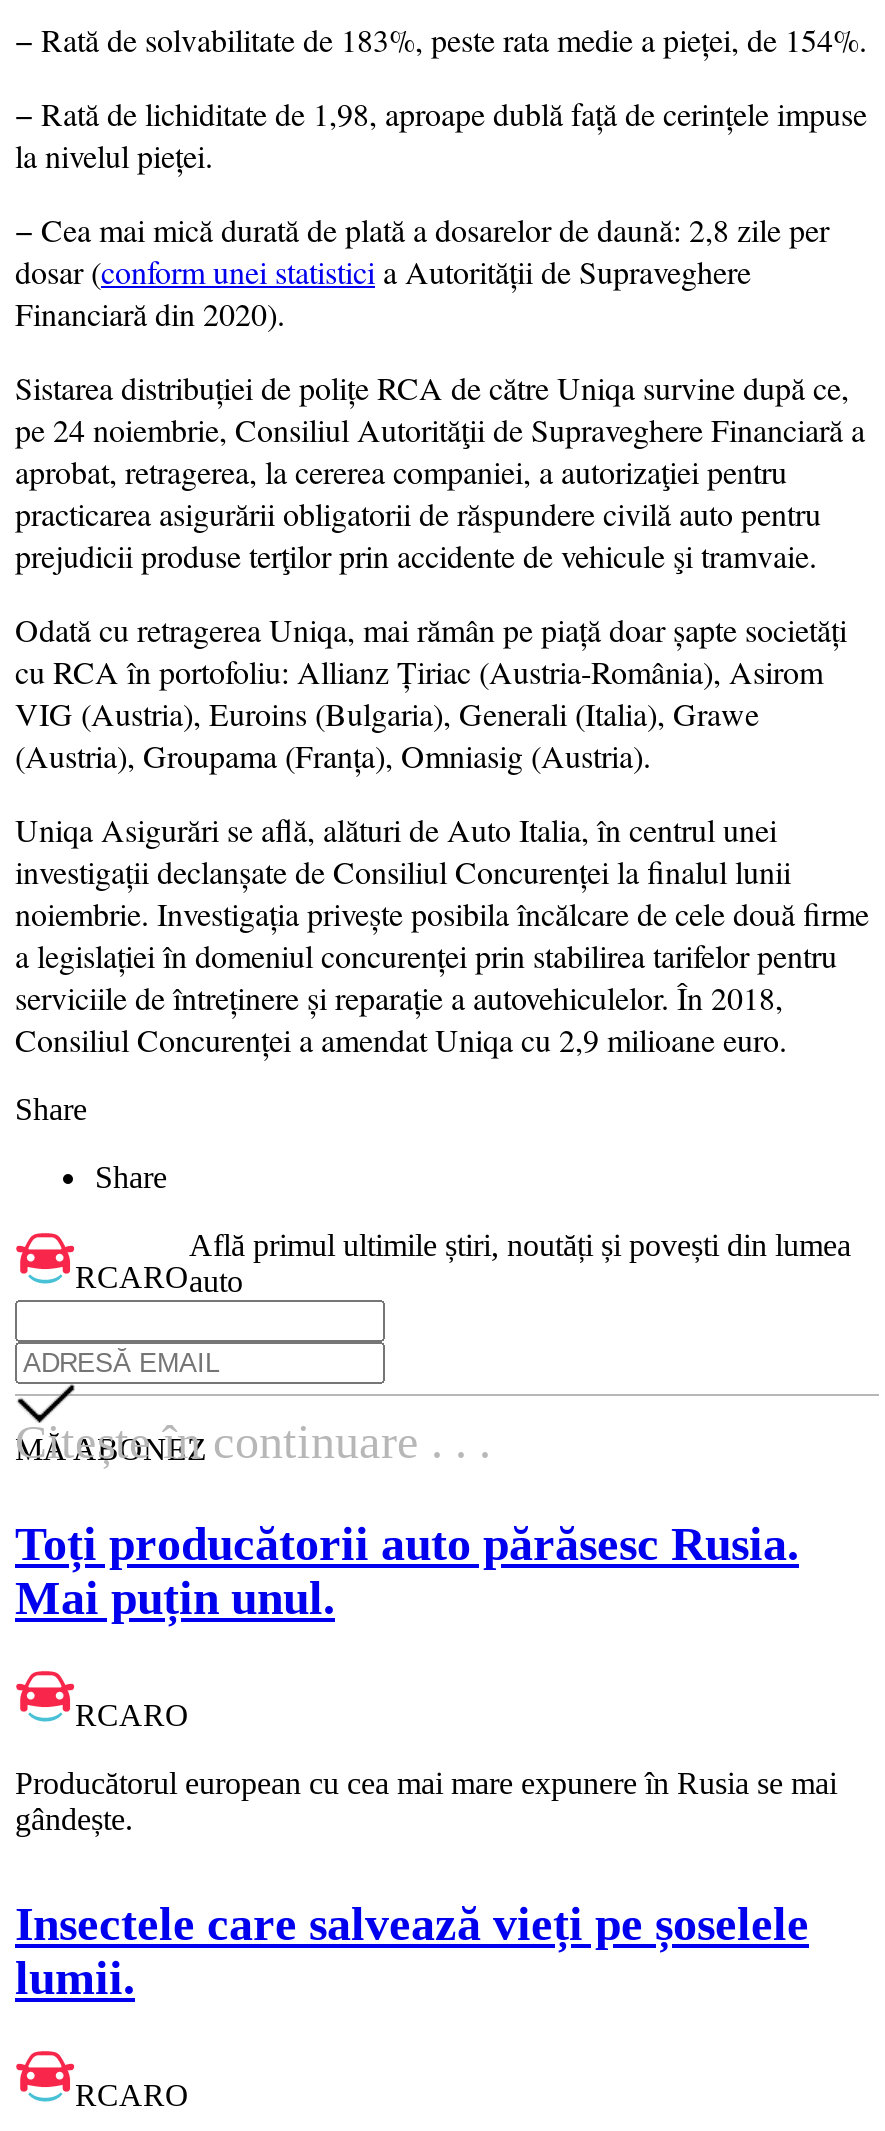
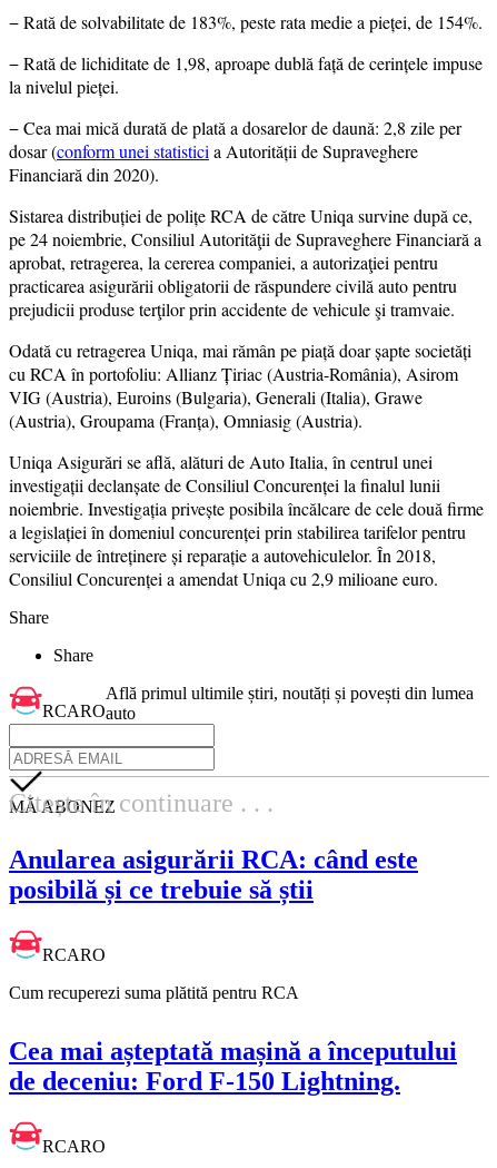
- Toți producătorii auto părăsesc Rusia.
- Mai puțin unul.
+ Anularea asigurării RCA: când este
+ posibilă și ce trebuie să știi

- Producătorul european cu cea mai mare expunere în Rusia se mai
- gândește.
+ Cum recuperezi suma plătită pentru RCA

- Insectele care salvează vieți pe șoselele
- lumii.
+ Cea mai așteptată mașină a începutului
+ de deceniu: Ford F-150 Lightning.
